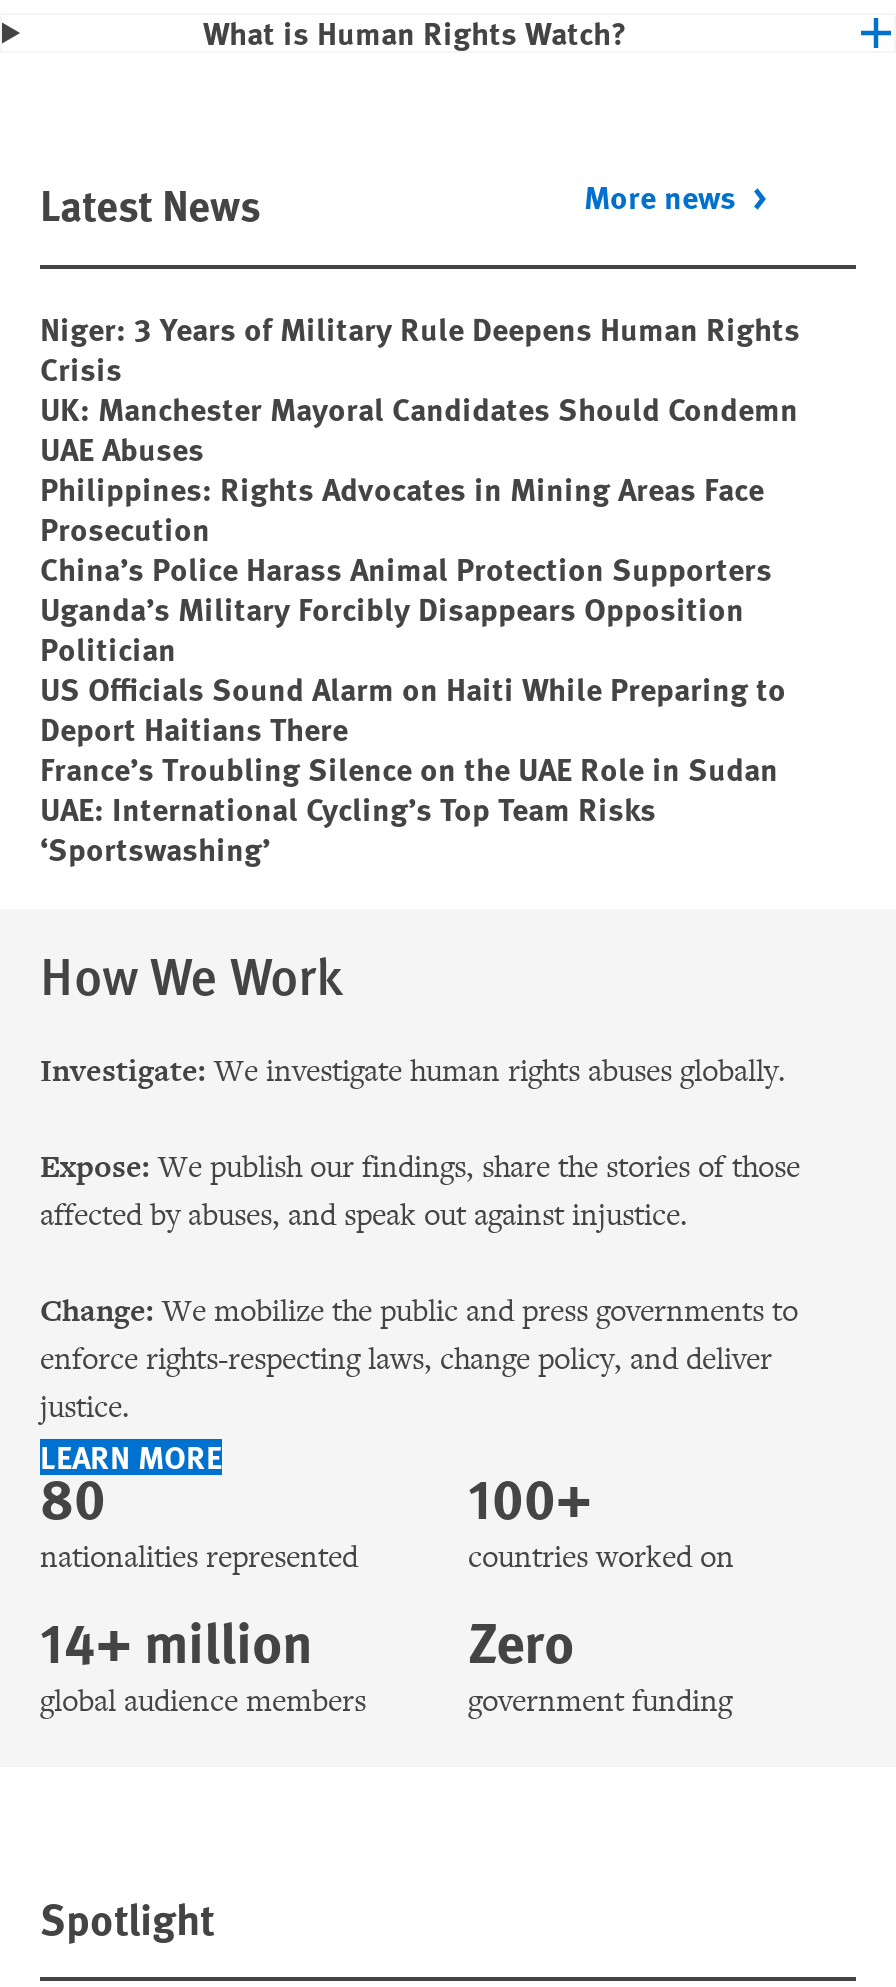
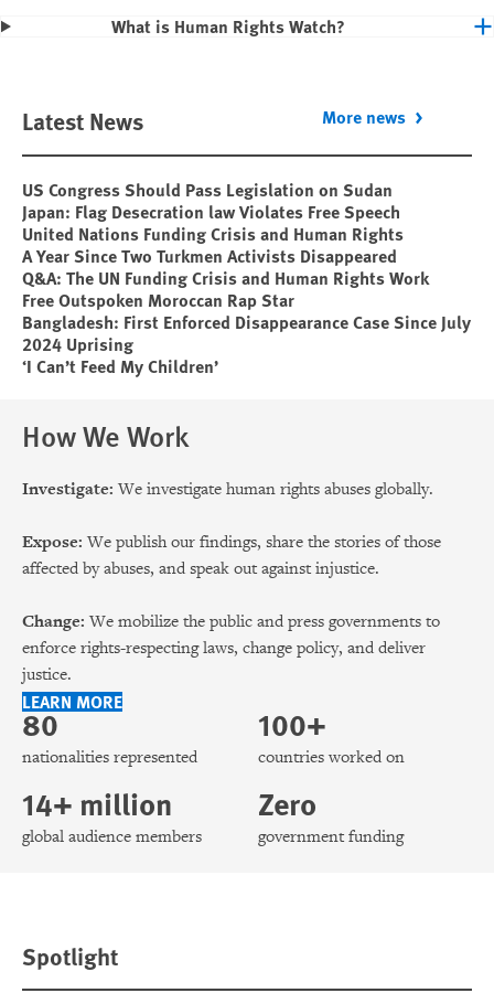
- Niger: 3 Years of Military Rule Deepens Human Rights
- Crisis
- UK: Manchester Mayoral Candidates Should Condemn
- UAE Abuses
- Philippines: Rights Advocates in Mining Areas Face
- Prosecution
- China’s Police Harass Animal Protection Supporters
- Uganda’s Military Forcibly Disappears Opposition
- Politician
- US Officials Sound Alarm on Haiti While Preparing to
- Deport Haitians There
- France’s Troubling Silence on the UAE Role in Sudan
- UAE: International Cycling’s Top Team Risks
- ‘Sportswashing’
+ US Congress Should Pass Legislation on Sudan
+ Japan: Flag Desecration law Violates Free Speech
+ United Nations Funding Crisis and Human Rights
+ A Year Since Two Turkmen Activists Disappeared
+ Q&A: The UN Funding Crisis and Human Rights Work
+ Free Outspoken Moroccan Rap Star
+ Bangladesh: First Enforced Disappearance Case Since July
+ 2024 Uprising
+ ‘I Can’t Feed My Children’
